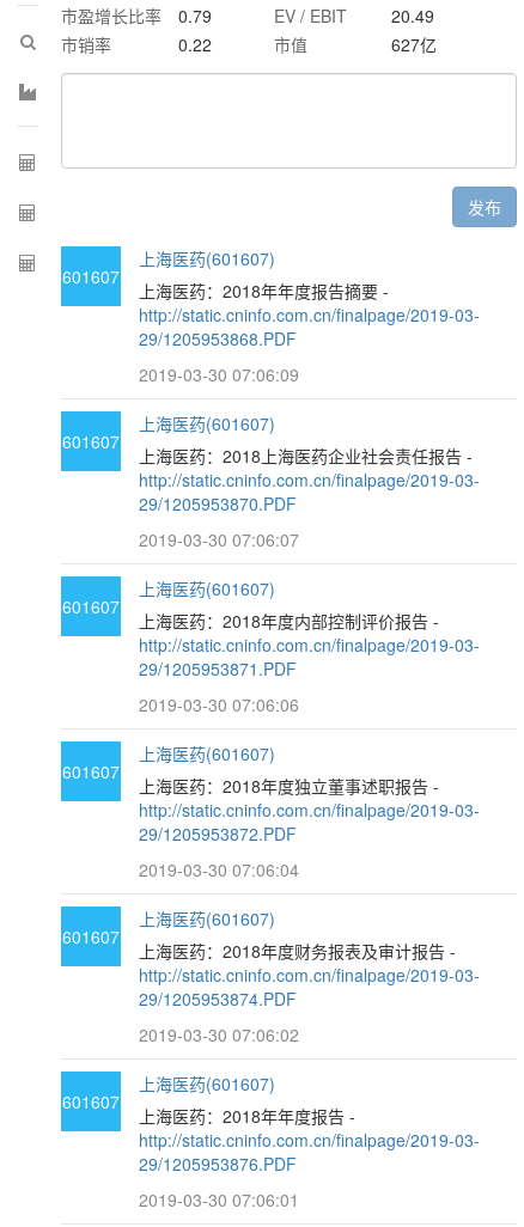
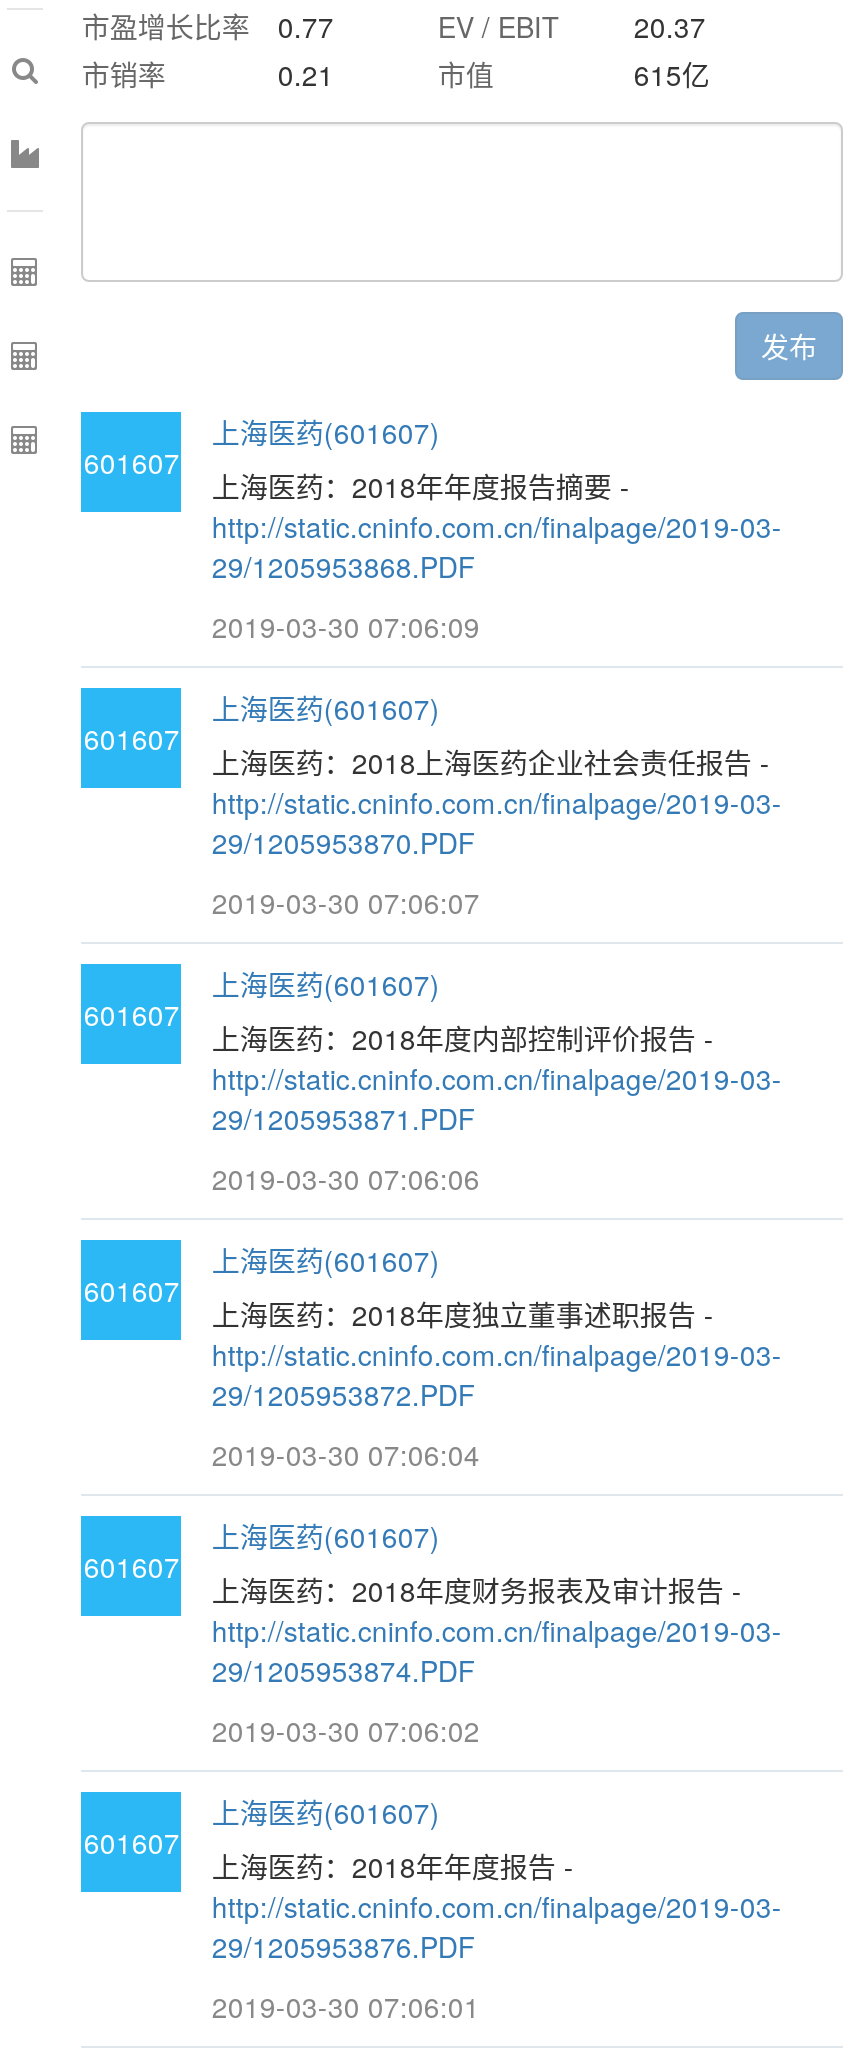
- 市盈增长比率 0.79
+ 市盈增长比率 0.77

- EV / EBIT 20.49
+ EV / EBIT 20.37

- 0.22
+ 0.21

- 627亿
+ 615亿
